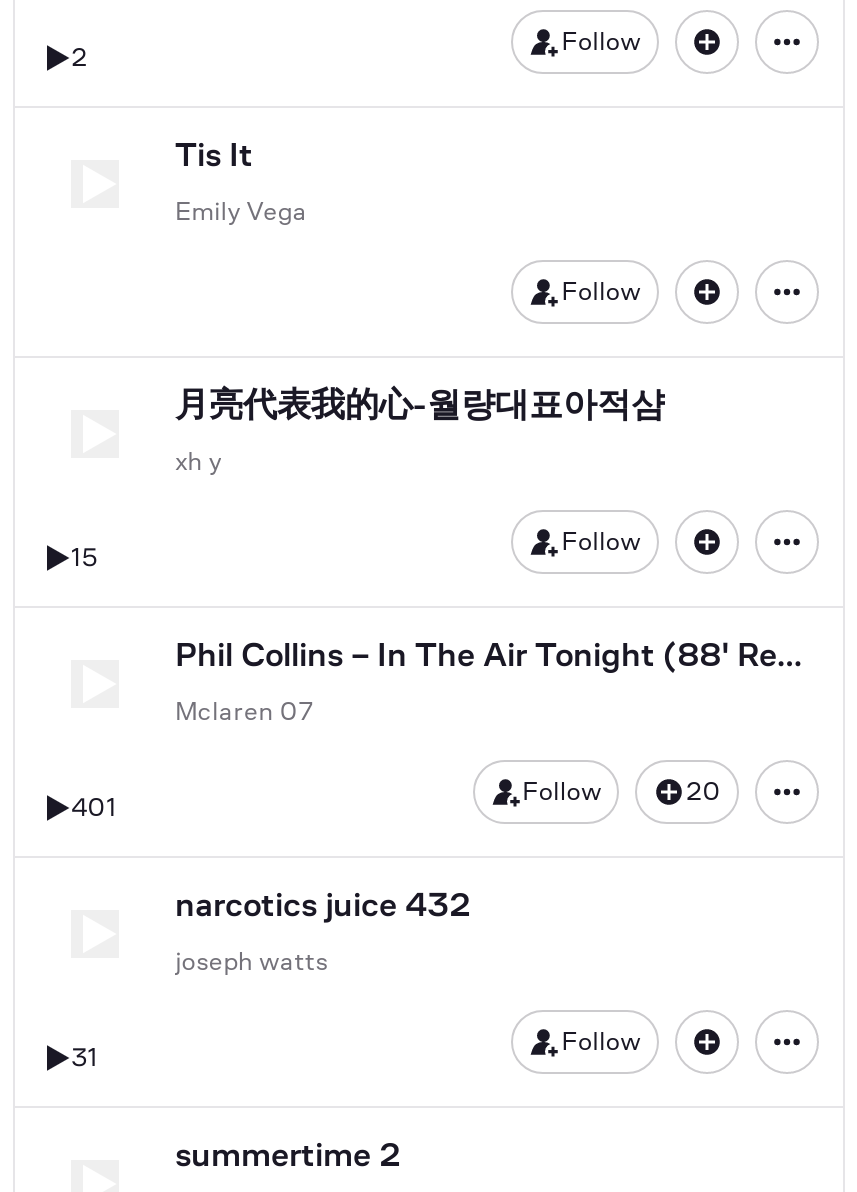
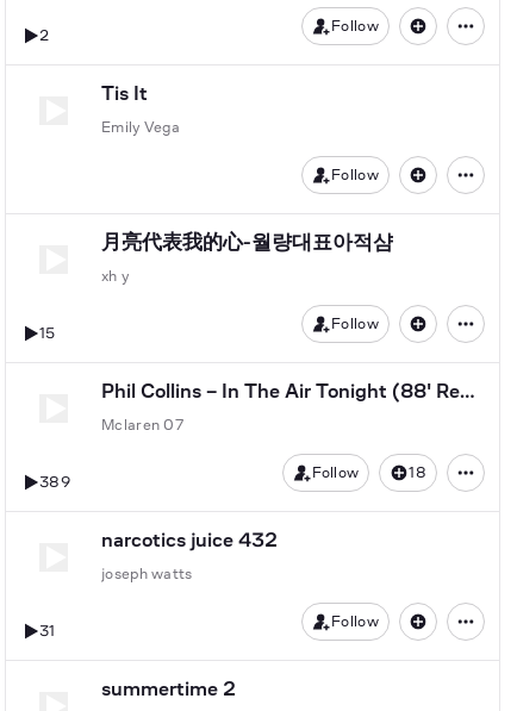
- 20
+ 18

- 401
+ 389
